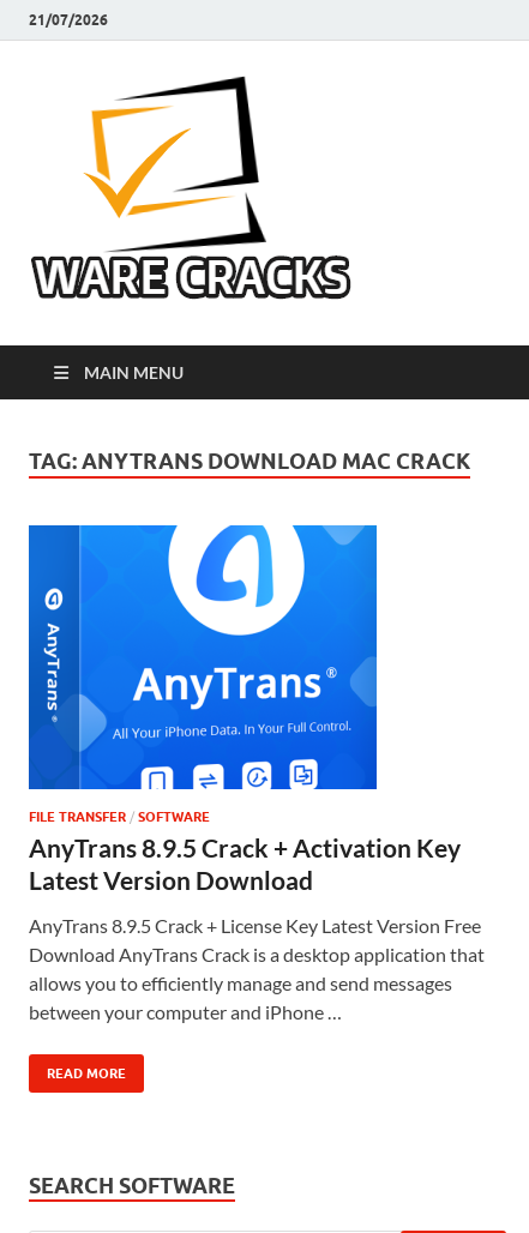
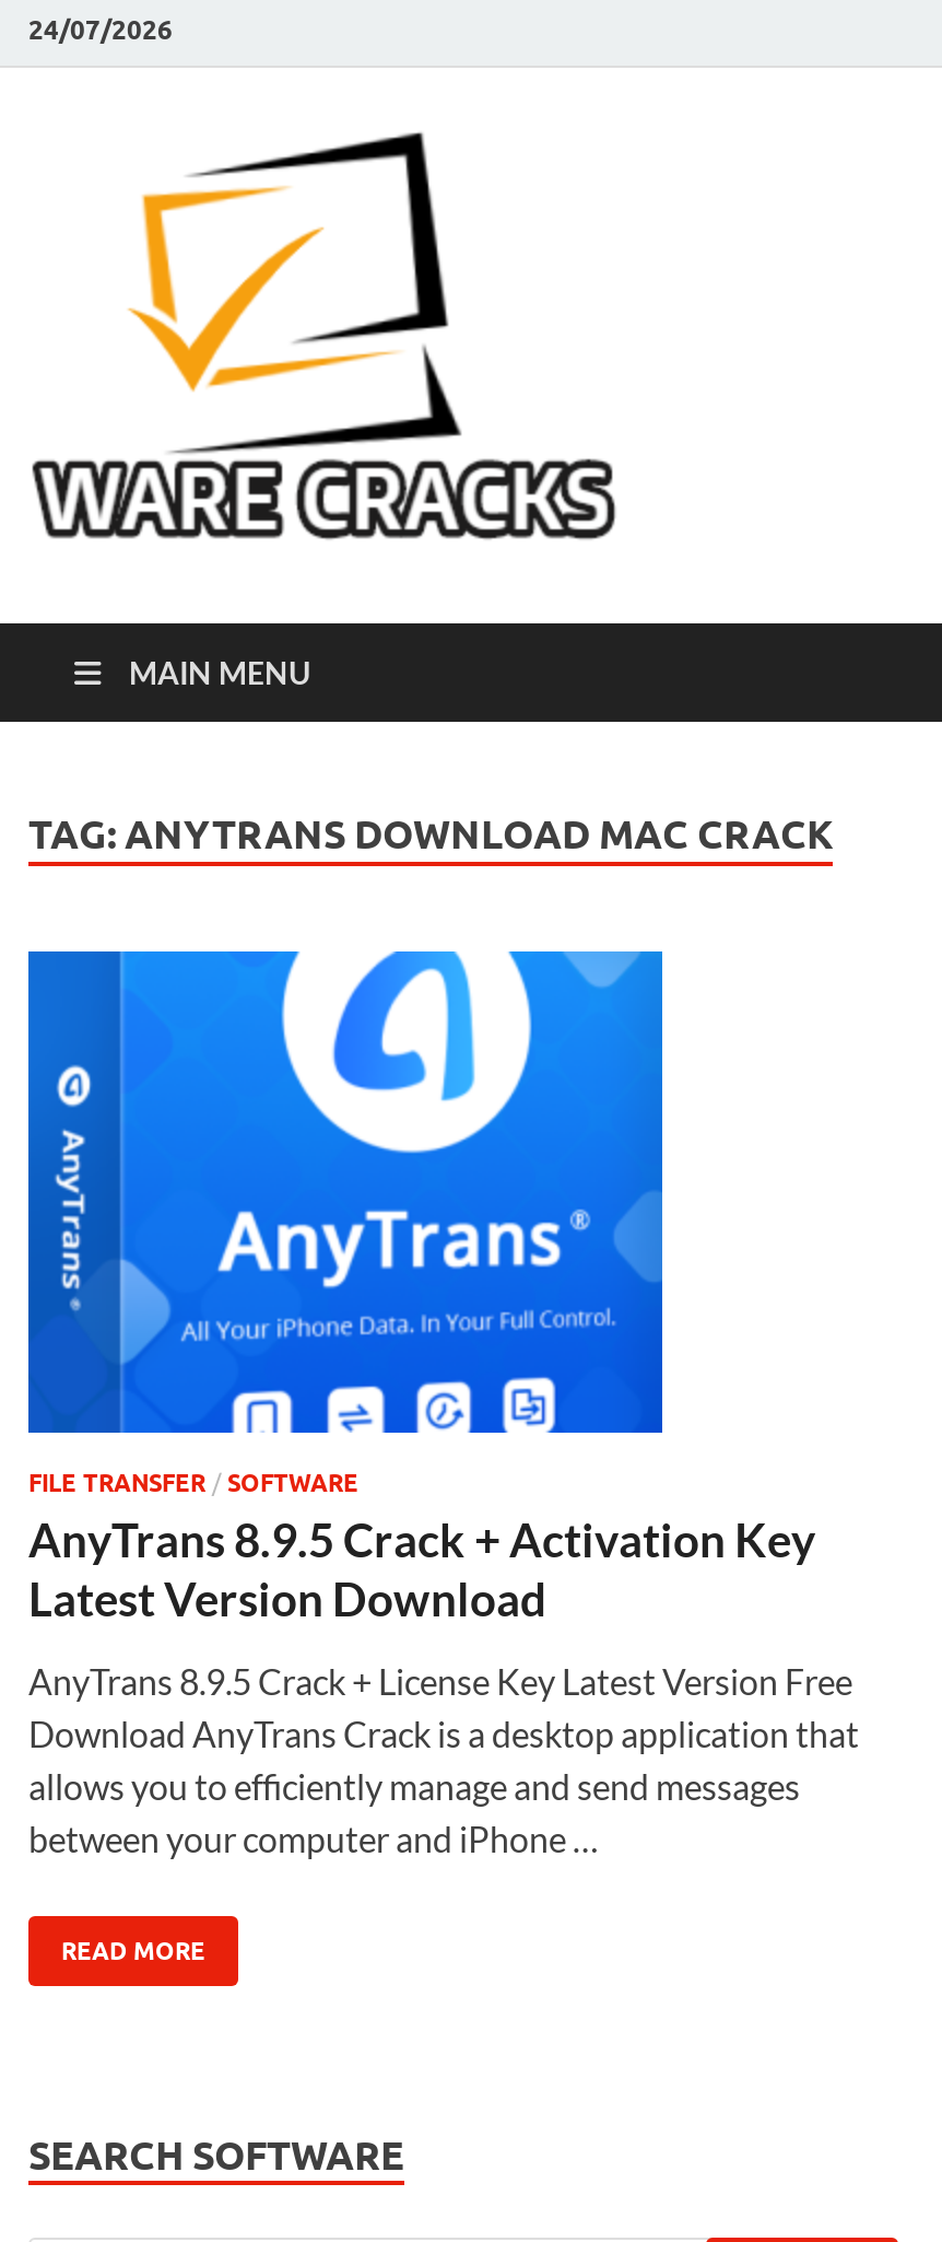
- 21/07/2026
+ 24/07/2026
